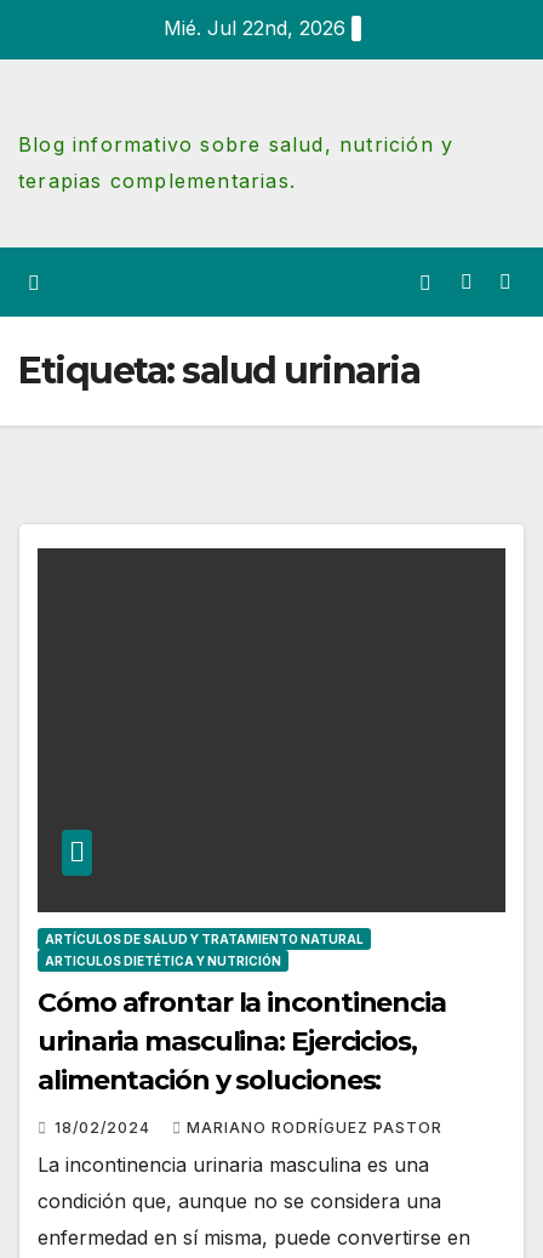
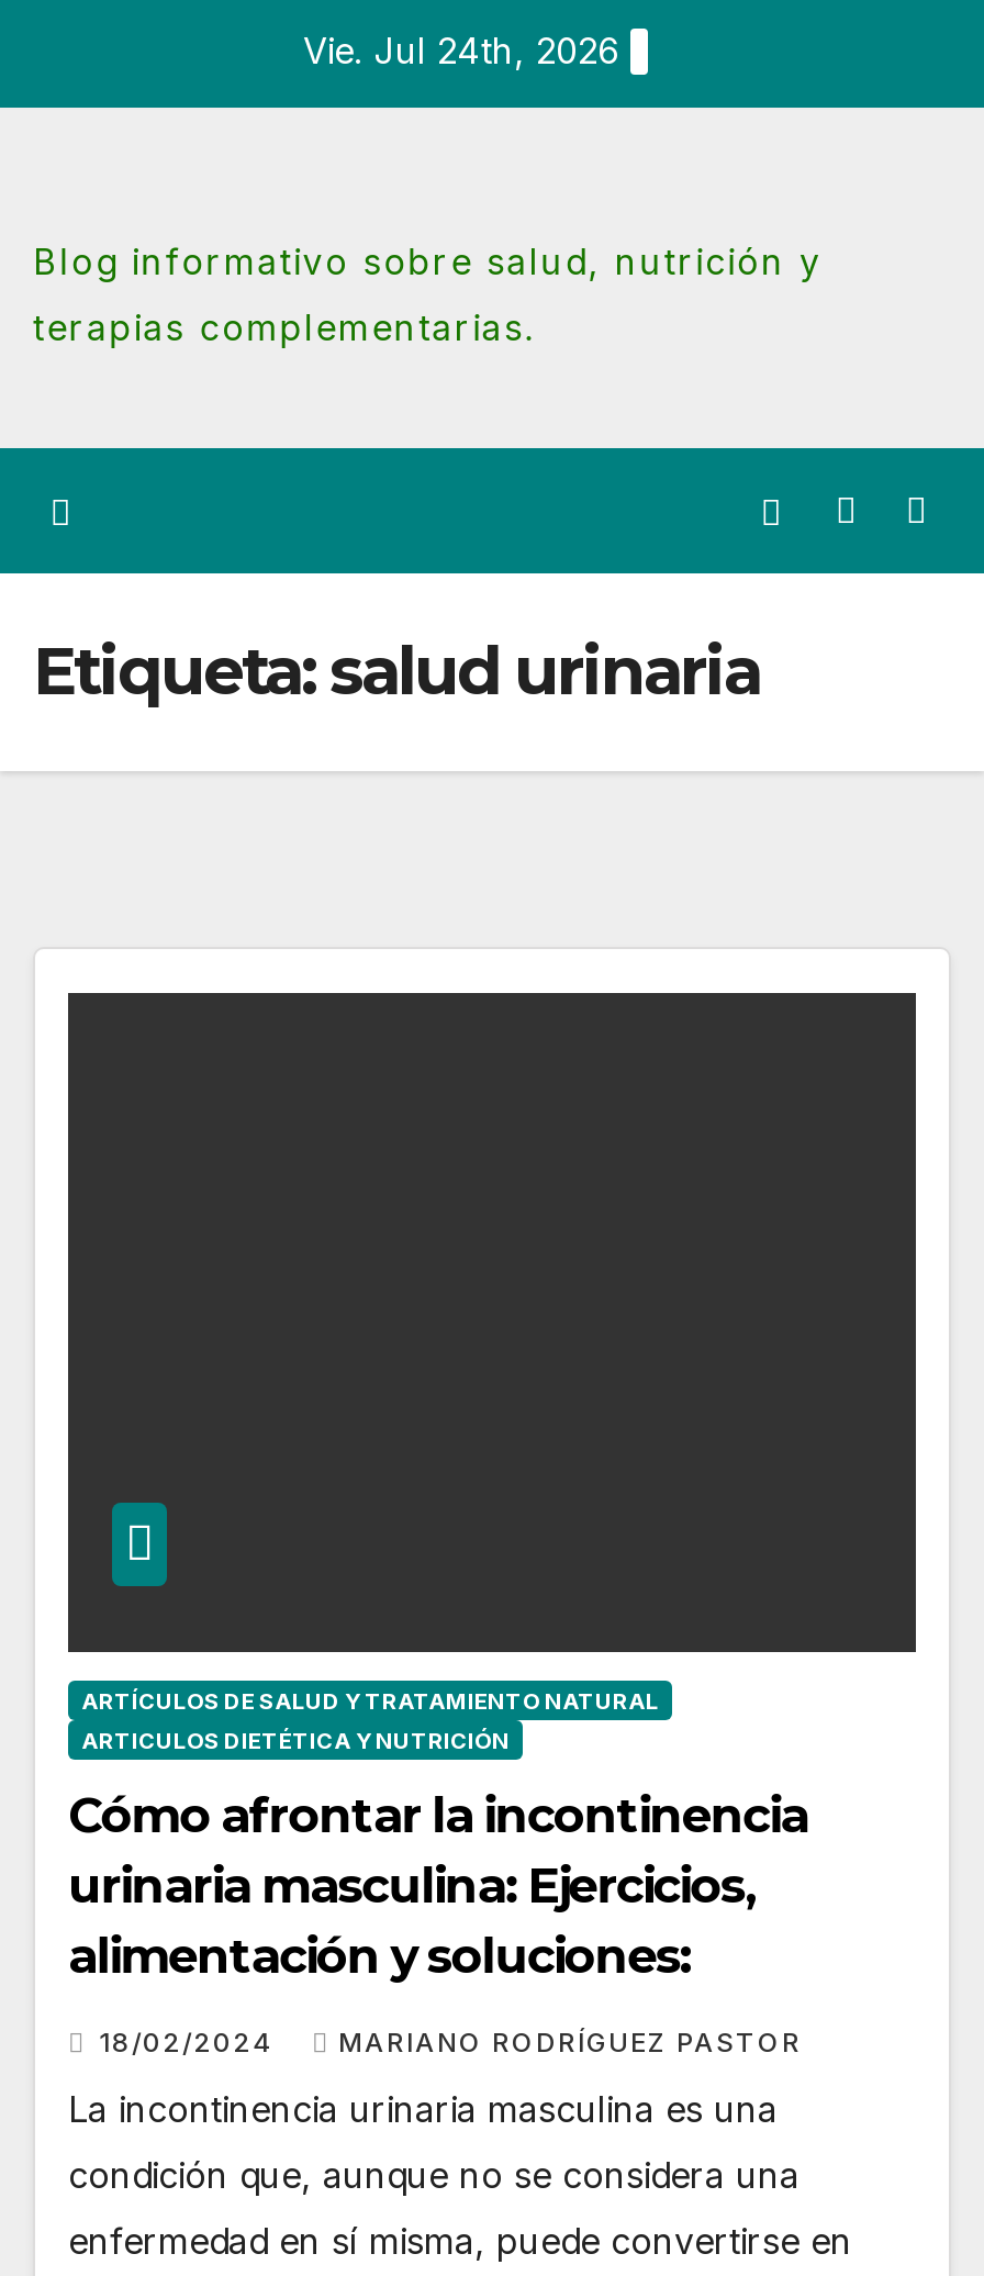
- Mié. Jul 22nd, 2026
+ Vie. Jul 24th, 2026
